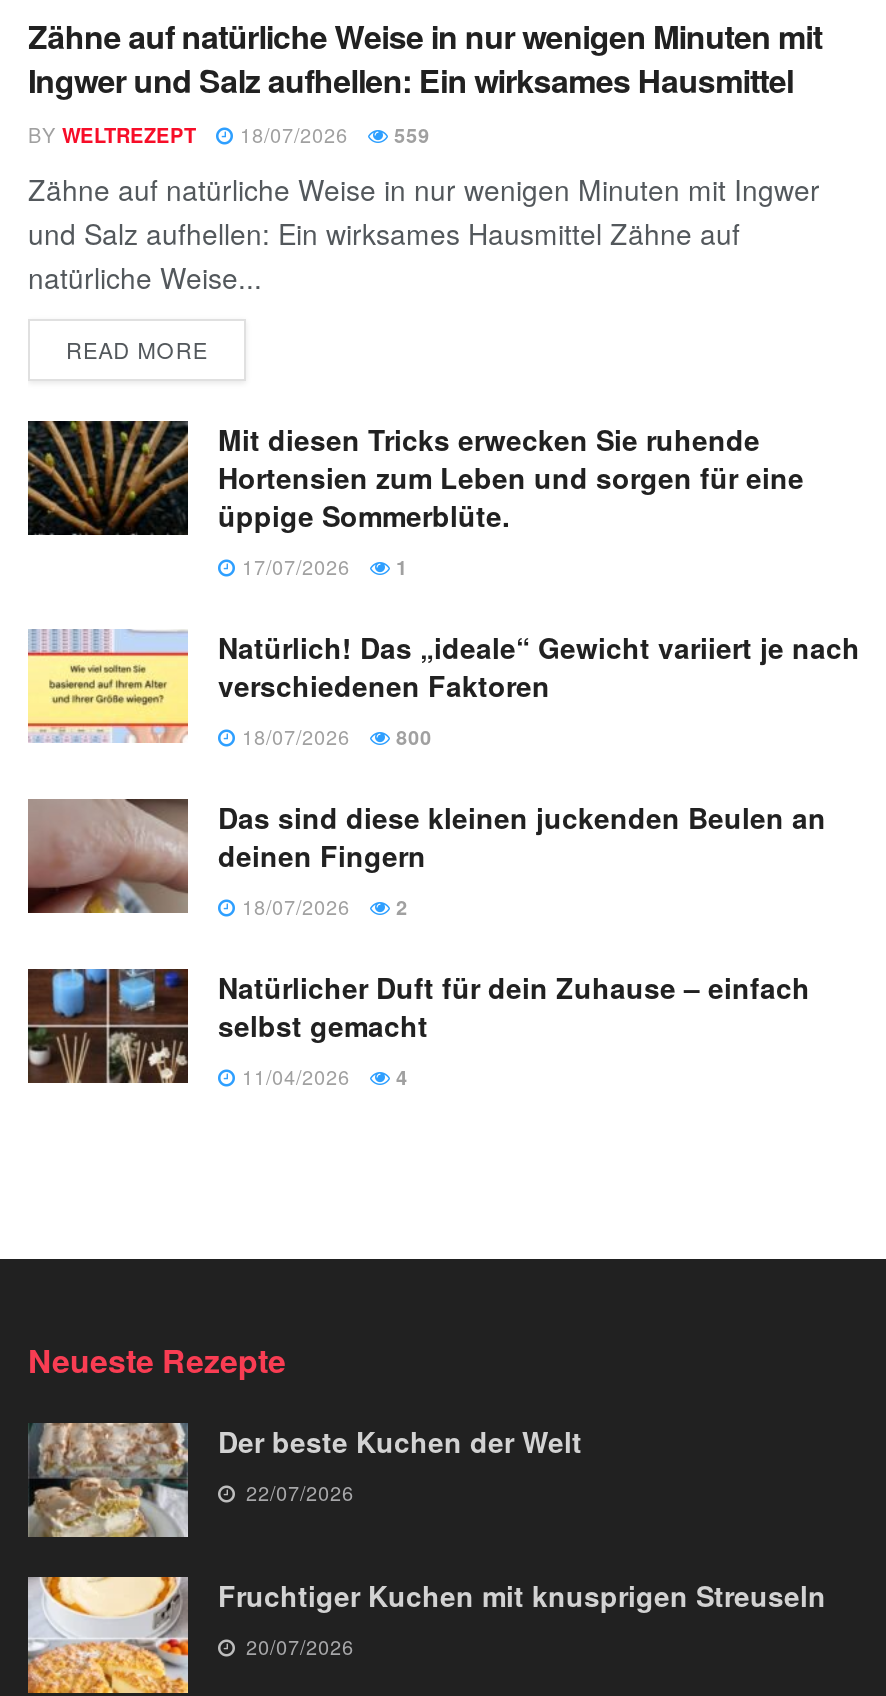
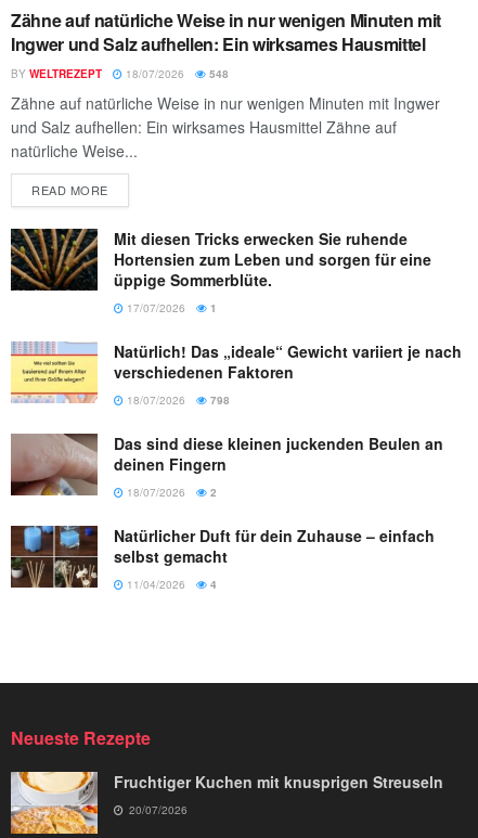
- BY WELTREZEPT 18/07/2026 559
+ BY WELTREZEPT 18/07/2026 548

- 18/07/2026 800
+ 18/07/2026 798

- [image]
- Der beste Kuchen der Welt
- 22/07/2026
